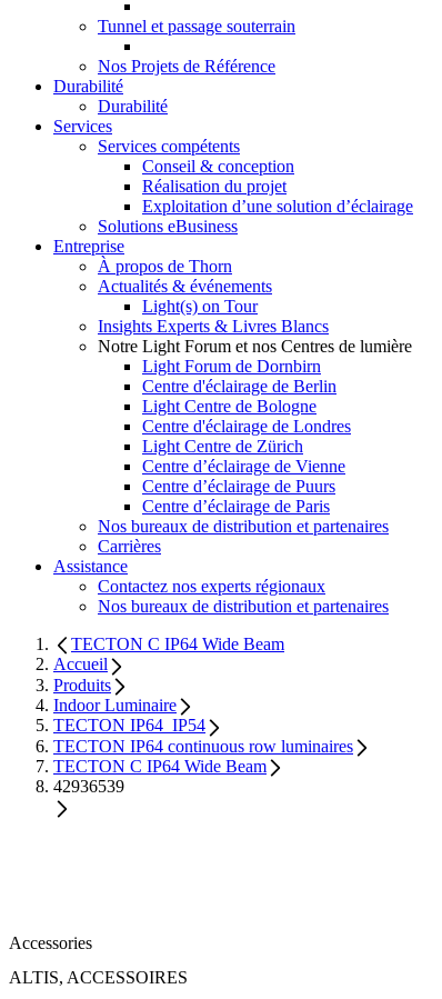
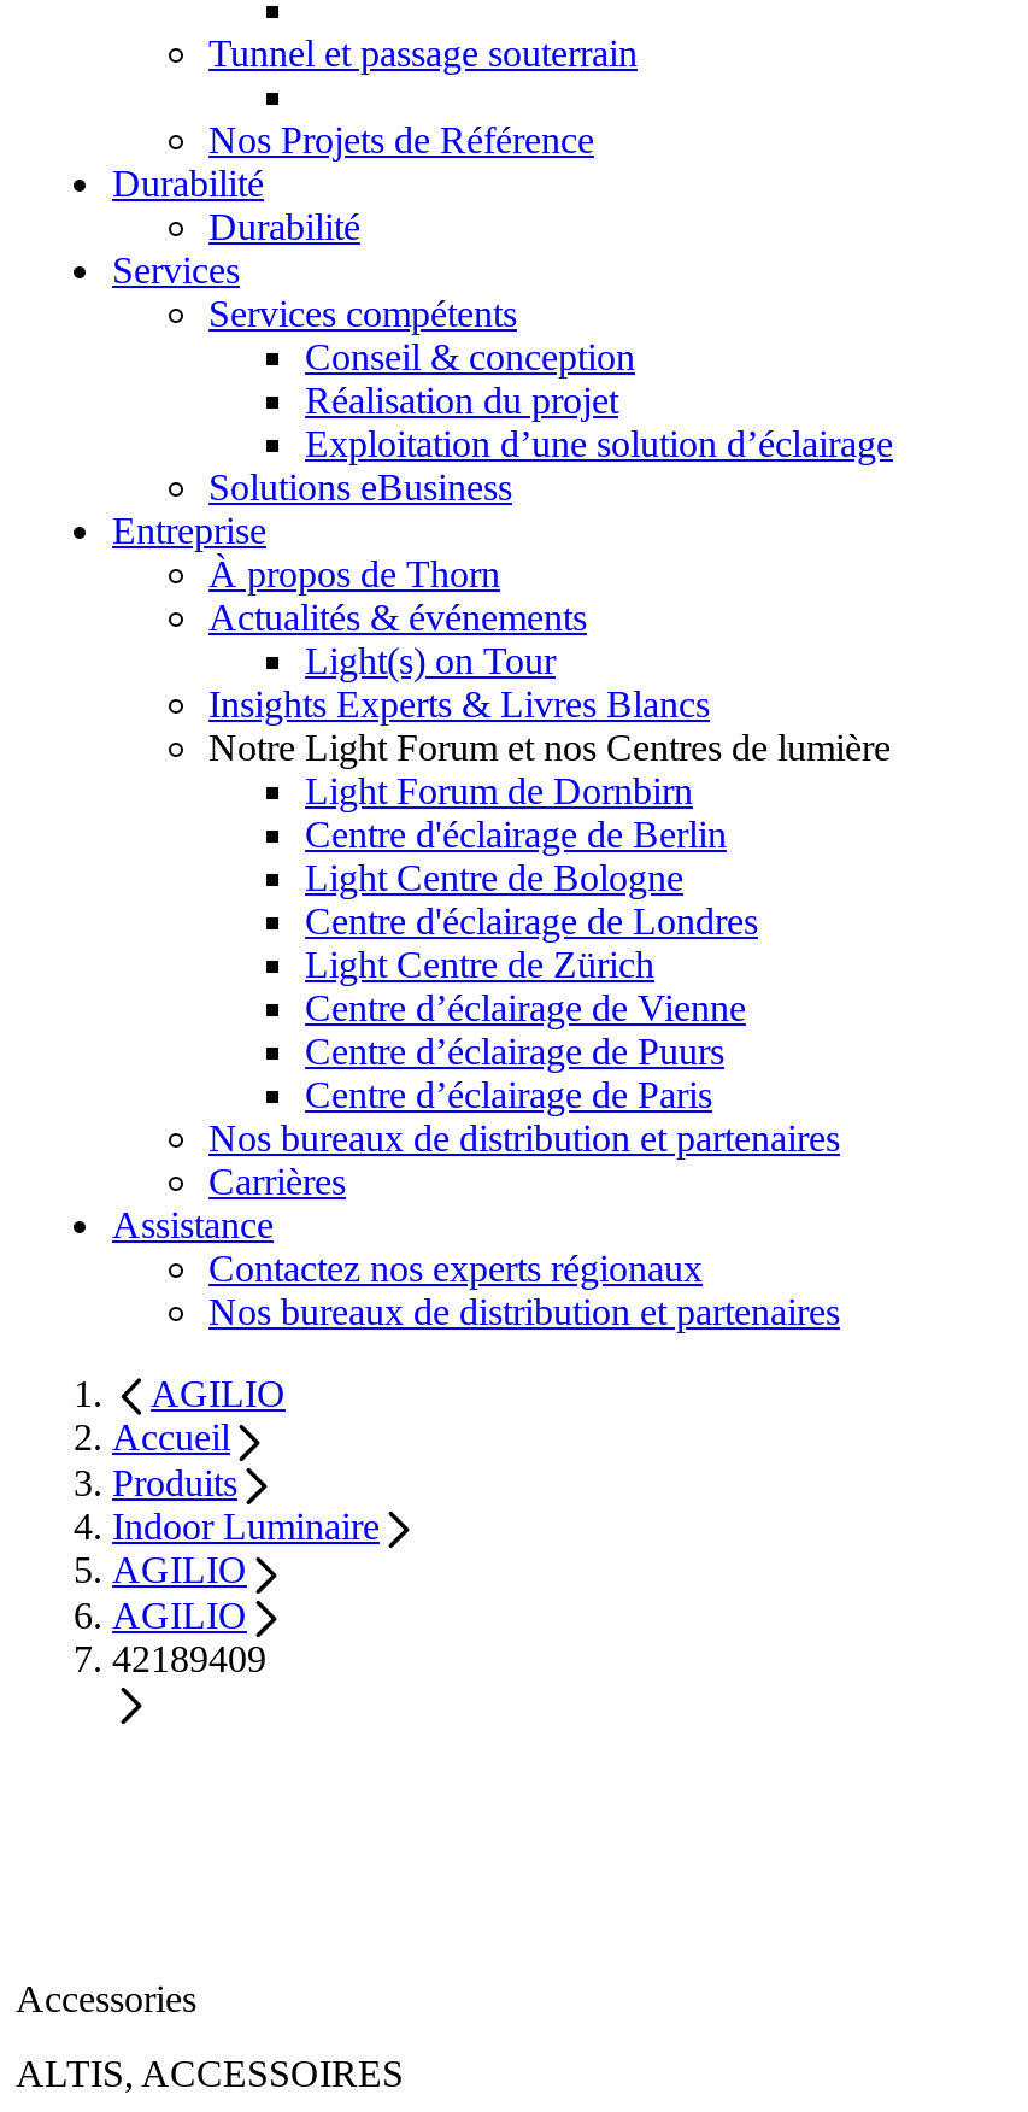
- TECTON C IP64 Wide Beam
+ AGILIO

- TECTON IP64_IP54
- TECTON IP64 continuous row luminaires
- TECTON C IP64 Wide Beam
- 42936539
+ AGILIO
+ AGILIO
+ 42189409
